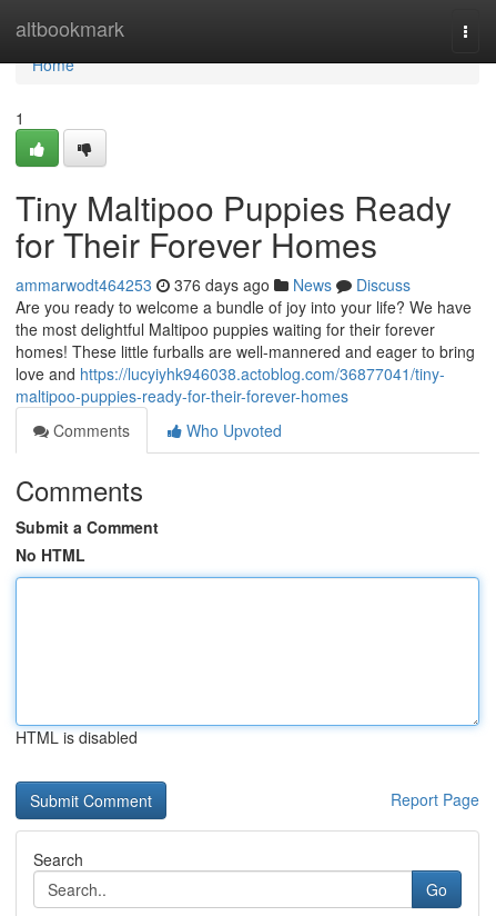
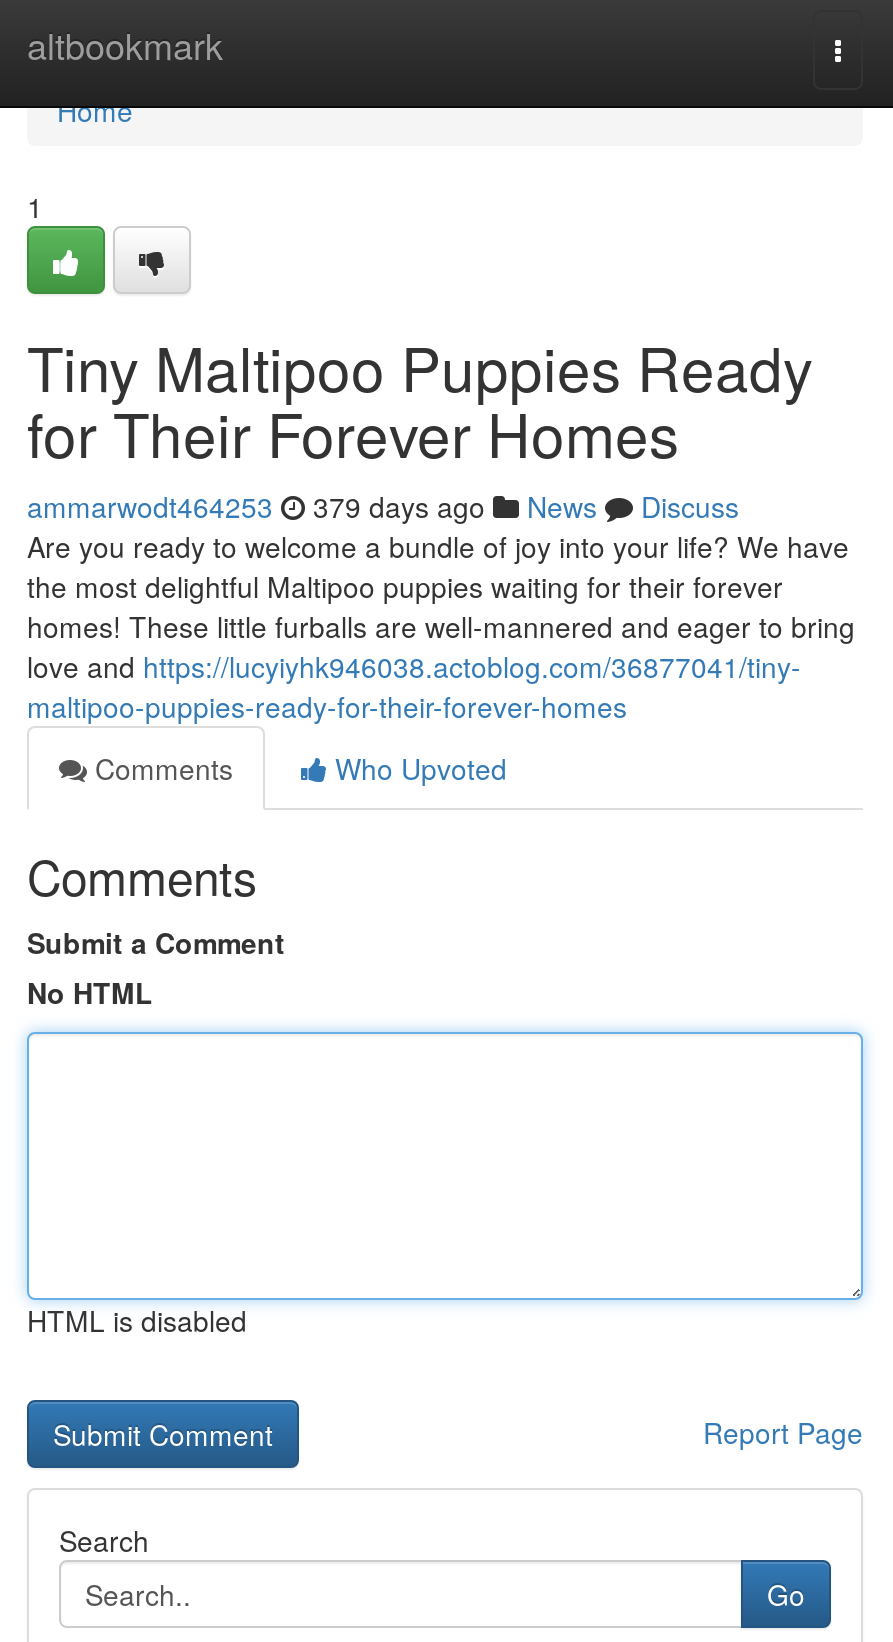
- ammarwodt464253 376 days ago News Discuss
+ ammarwodt464253 379 days ago News Discuss
